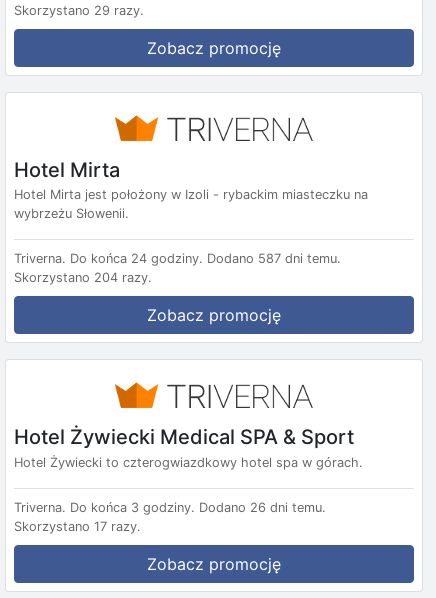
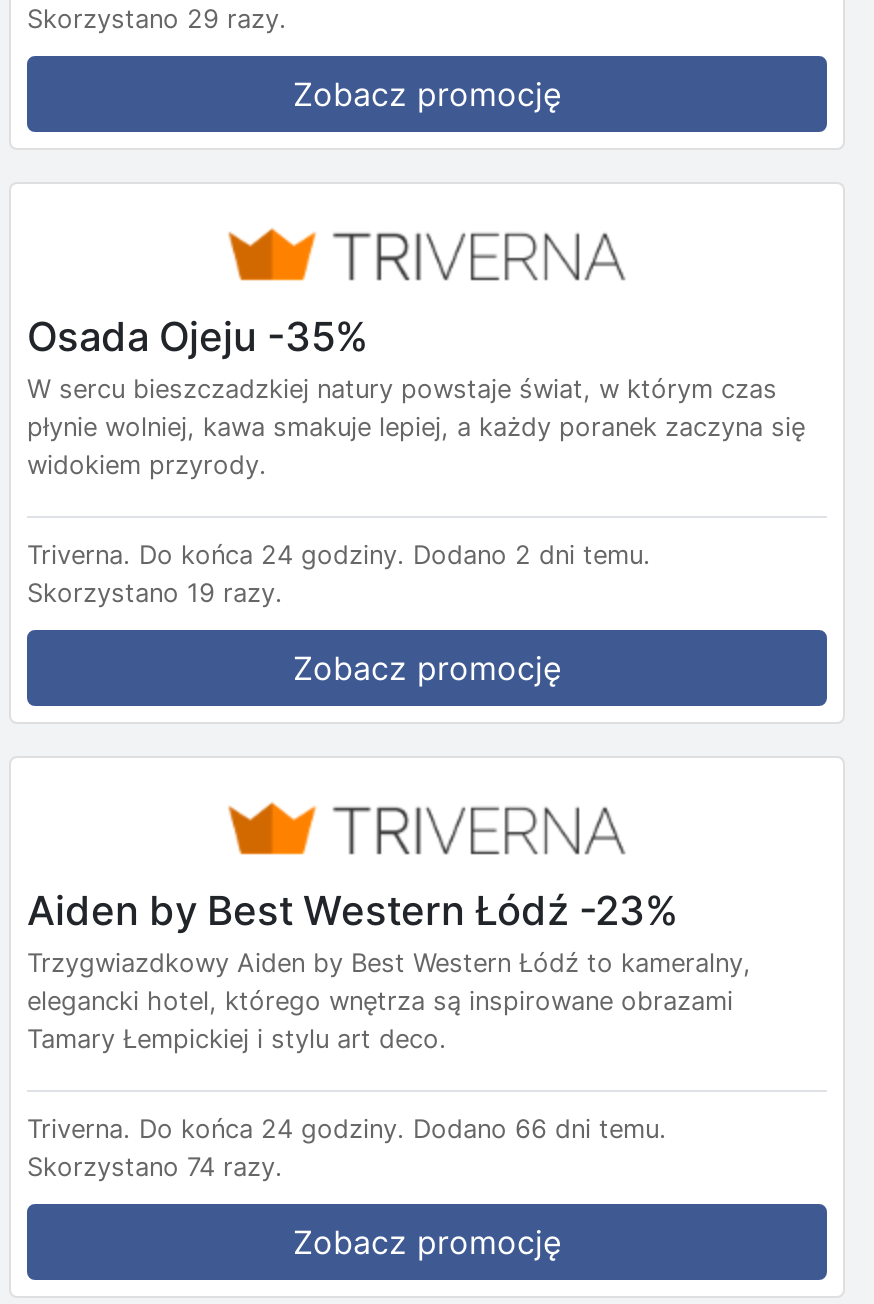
- Hotel Mirta
- Hotel Mirta jest położony w Izoli - rybackim miasteczku na
- wybrzeżu Słowenii.
+ Osada Ojeju -35%
+ W sercu bieszczadzkiej natury powstaje świat, w którym czas
+ płynie wolniej, kawa smakuje lepiej, a każdy poranek zaczyna się
+ widokiem przyrody.

- Triverna. Do końca 24 godziny. Dodano 587 dni temu.
- Skorzystano 204 razy.
+ Triverna. Do końca 24 godziny. Dodano 2 dni temu.
+ Skorzystano 19 razy.

- Hotel Żywiecki Medical SPA & Sport
- Hotel Żywiecki to czterogwiazdkowy hotel spa w górach.
+ Aiden by Best Western Łódź -23%
+ Trzygwiazdkowy Aiden by Best Western Łódź to kameralny,
+ elegancki hotel, którego wnętrza są inspirowane obrazami
+ Tamary Łempickiej i stylu art deco.

- Triverna. Do końca 3 godziny. Dodano 26 dni temu.
- Skorzystano 17 razy.
+ Triverna. Do końca 24 godziny. Dodano 66 dni temu.
+ Skorzystano 74 razy.
